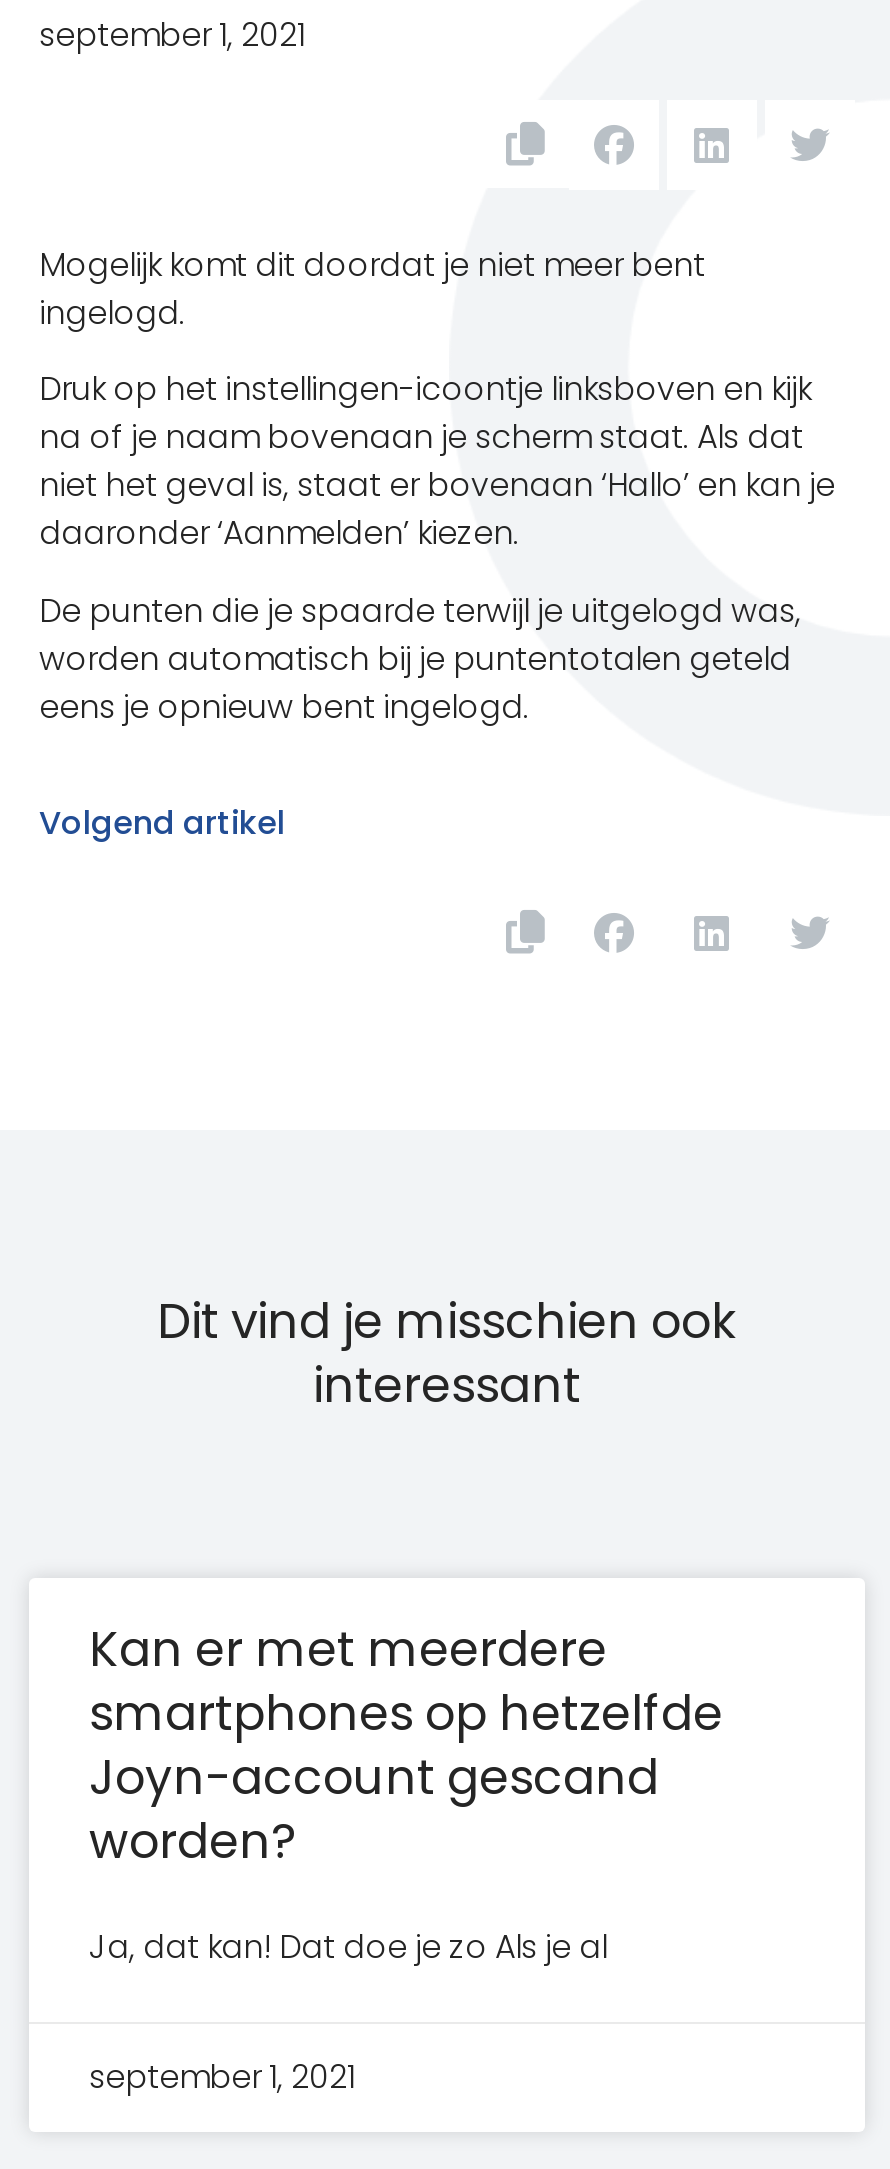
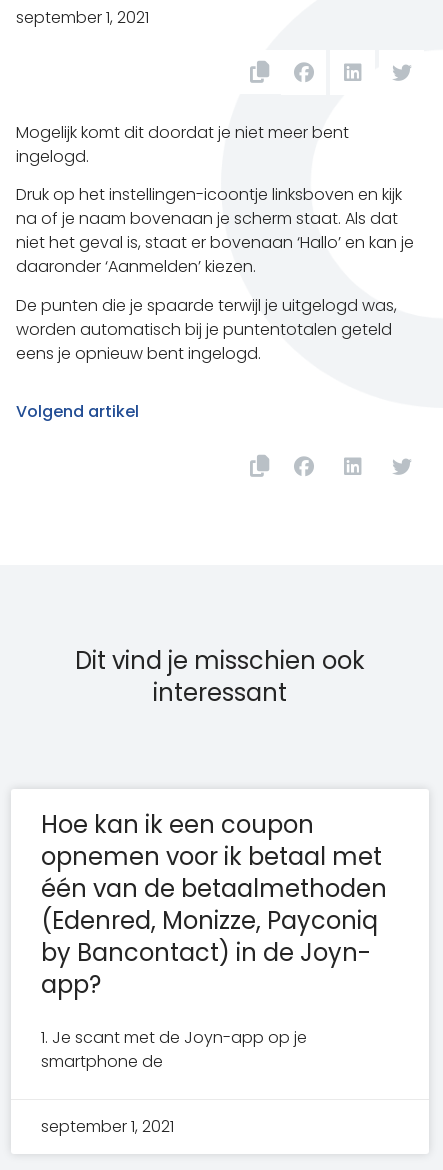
- Kan er met meerdere
- smartphones op hetzelfde
- Joyn-account gescand
- worden?
+ Hoe kan ik een coupon
+ opnemen voor ik betaal met
+ één van de betaalmethoden
+ (Edenred, Monizze, Payconiq
+ by Bancontact) in de Joyn-
+ app?

- Ja, dat kan! Dat doe je zo Als je al
+ 1. Je scant met de Joyn-app op je
+ smartphone de
